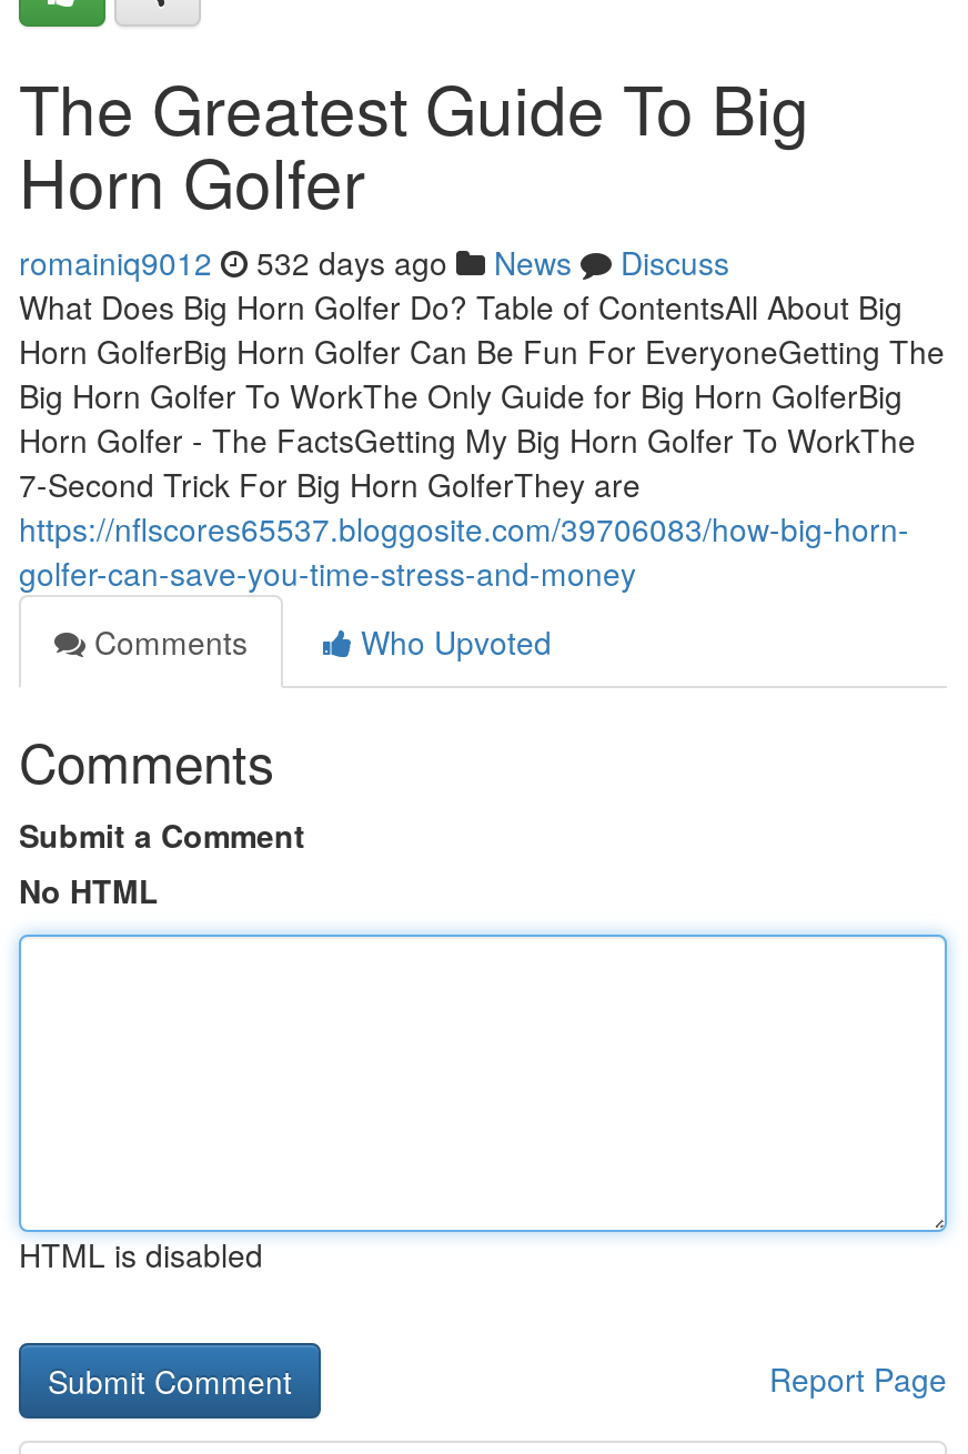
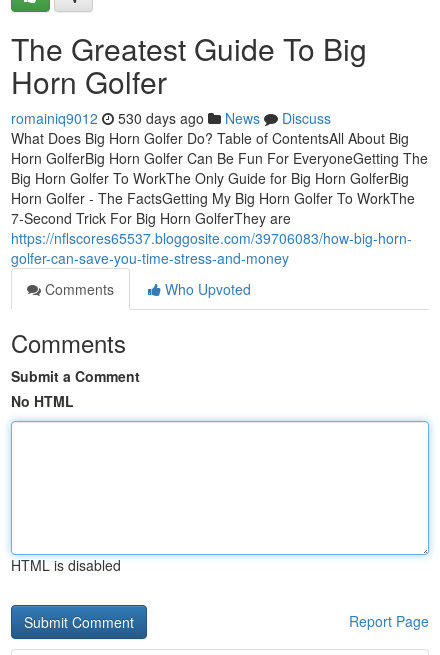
- romainiq9012 532 days ago News Discuss
+ romainiq9012 530 days ago News Discuss
